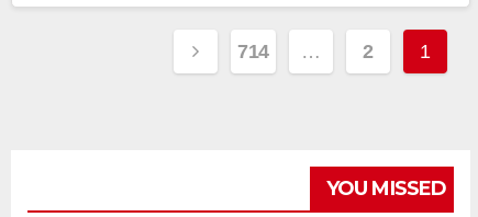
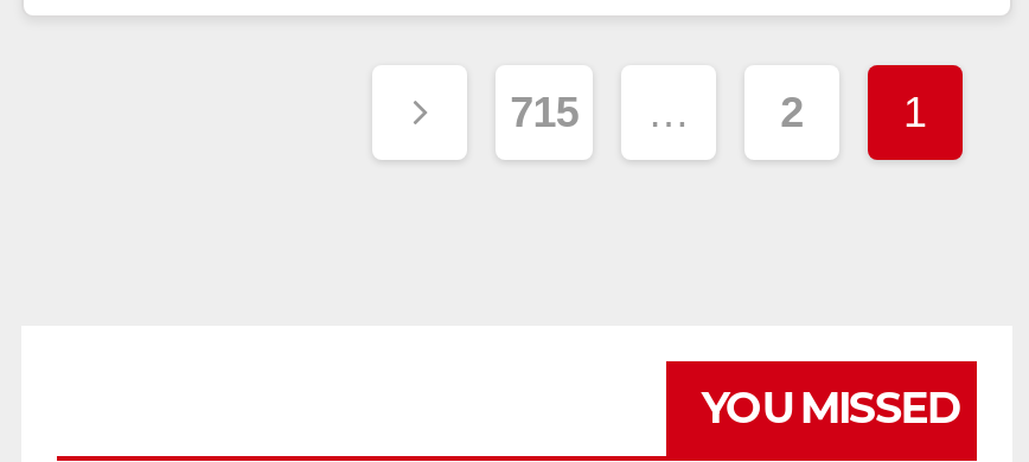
- 714
+ 715
